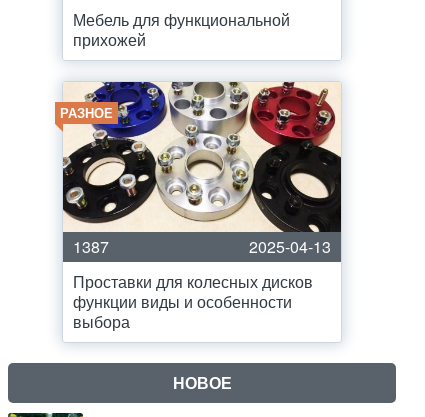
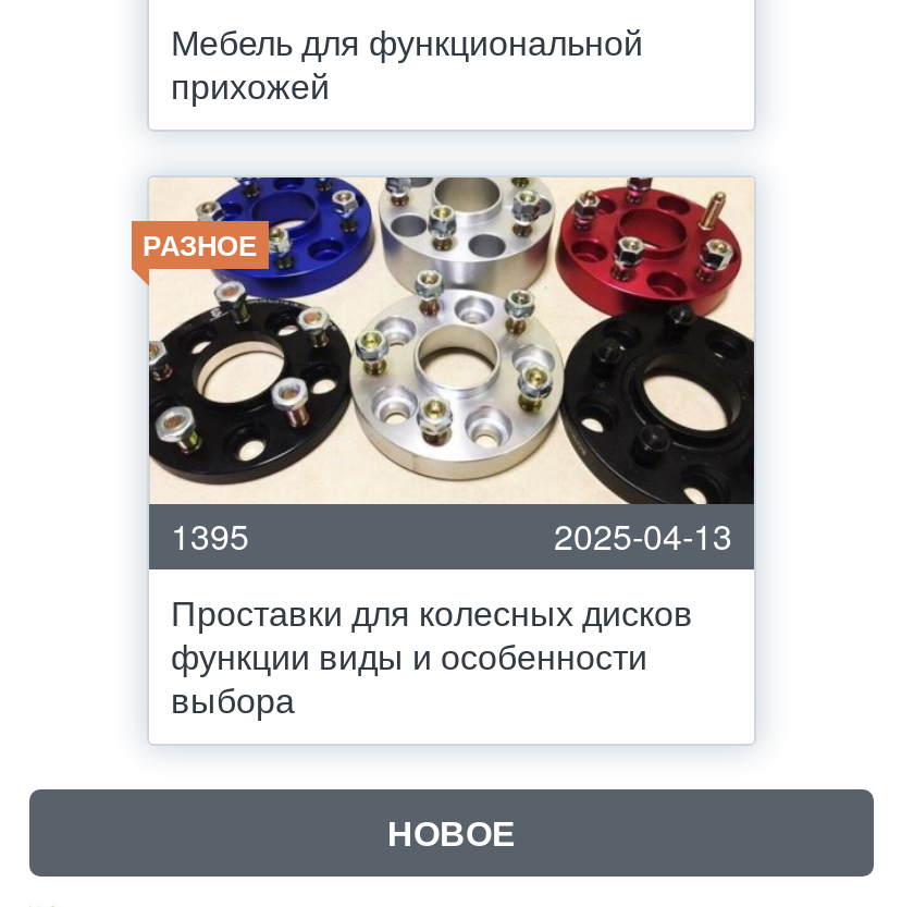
- 1387
+ 1395
